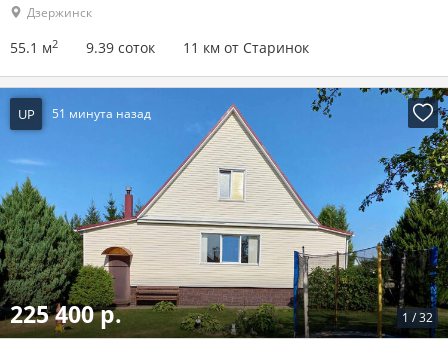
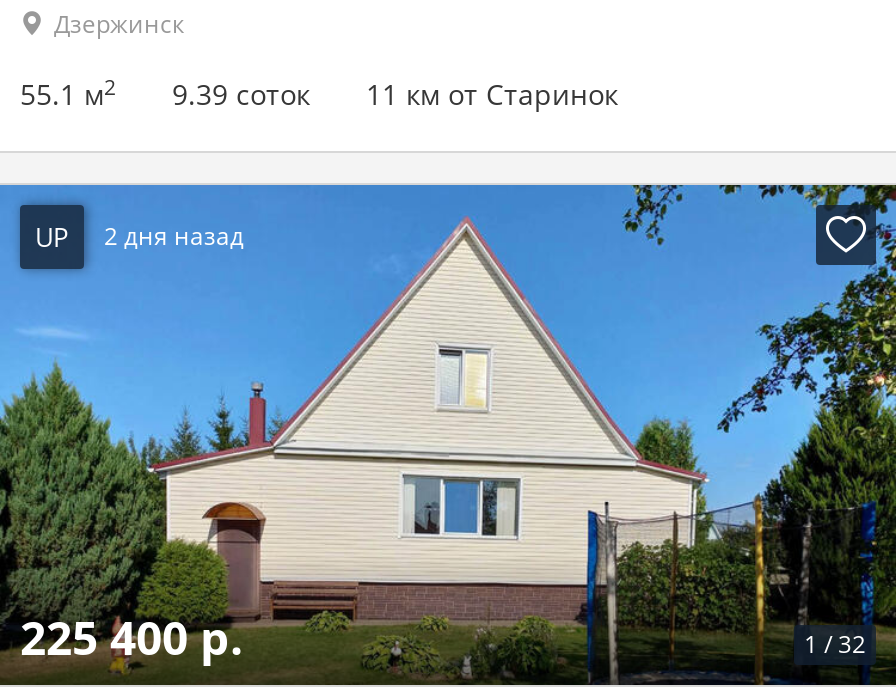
- UP 51 минута назад
+ UP 2 дня назад
